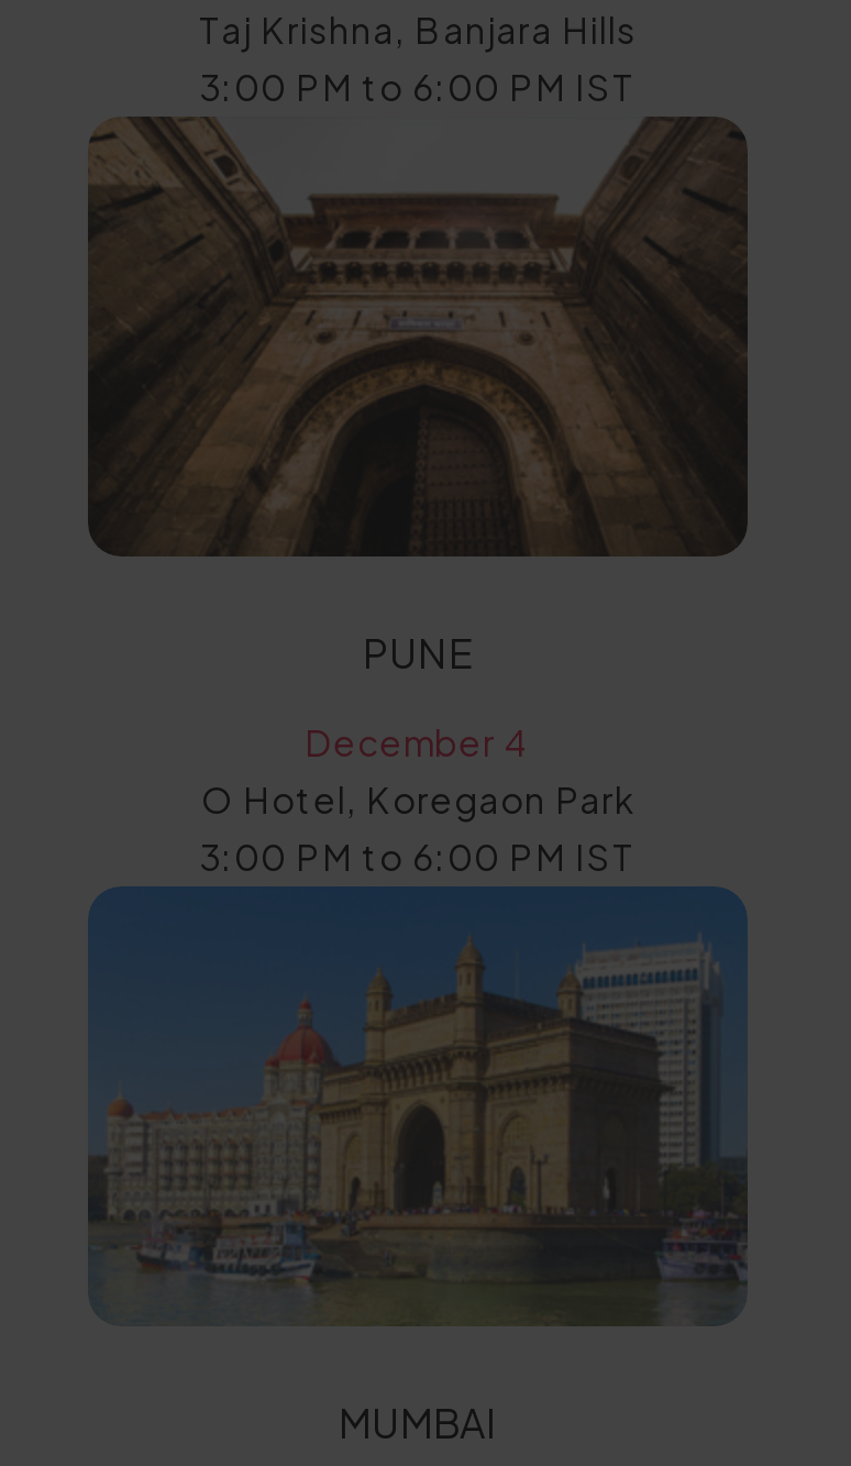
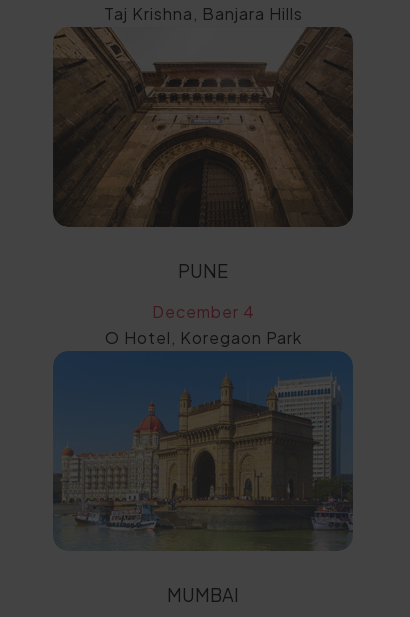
- 3:00 PM to 6:00 PM IST

- 3:00 PM to 6:00 PM IST
